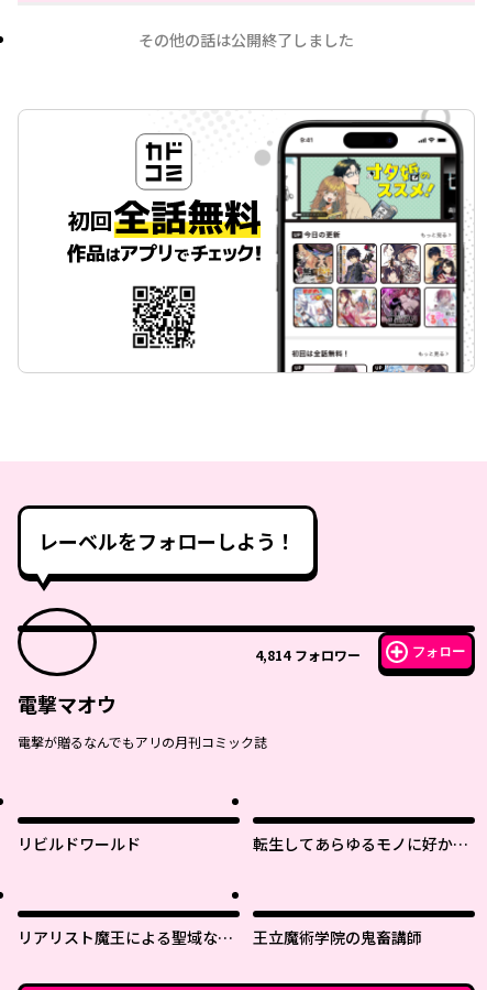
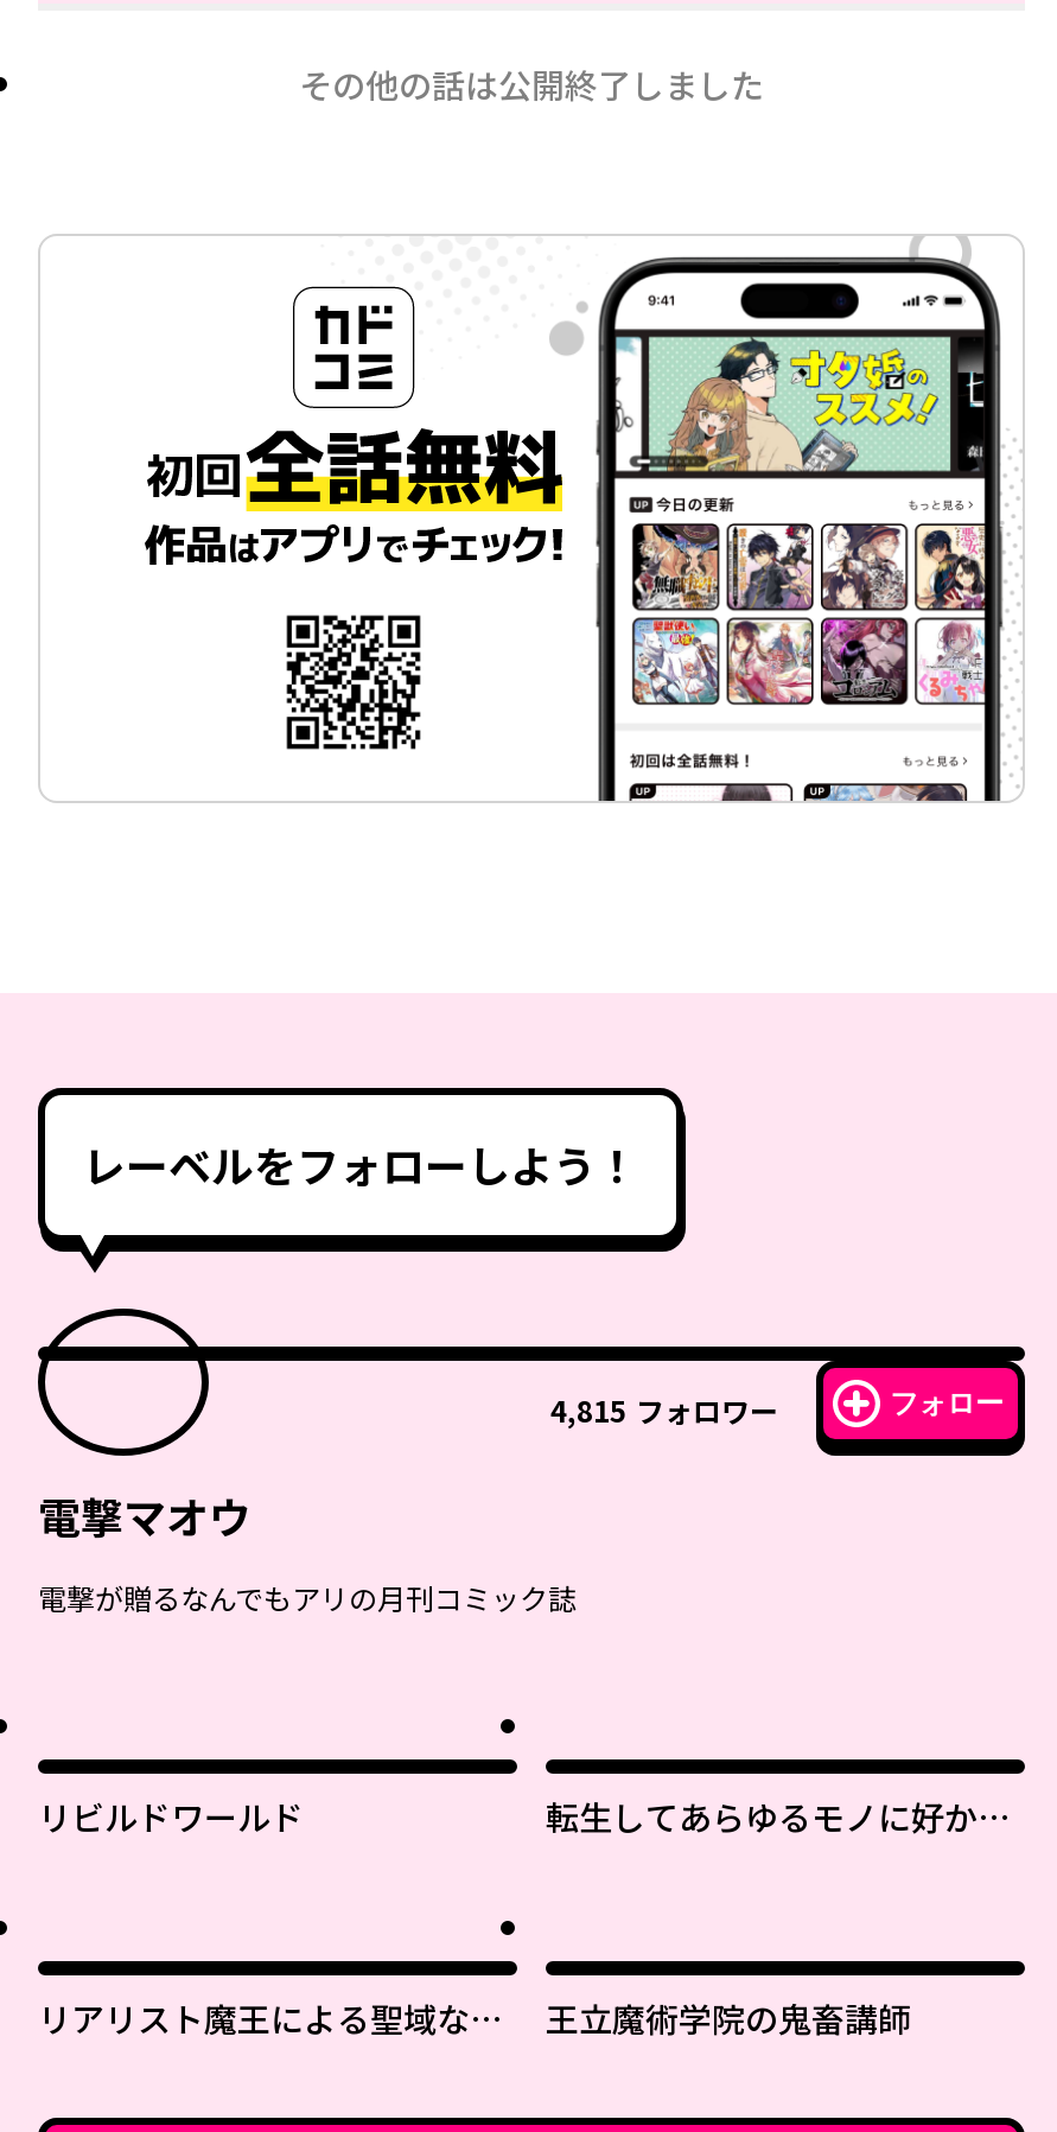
- 4,814 フォロワー
+ 4,815 フォロワー
